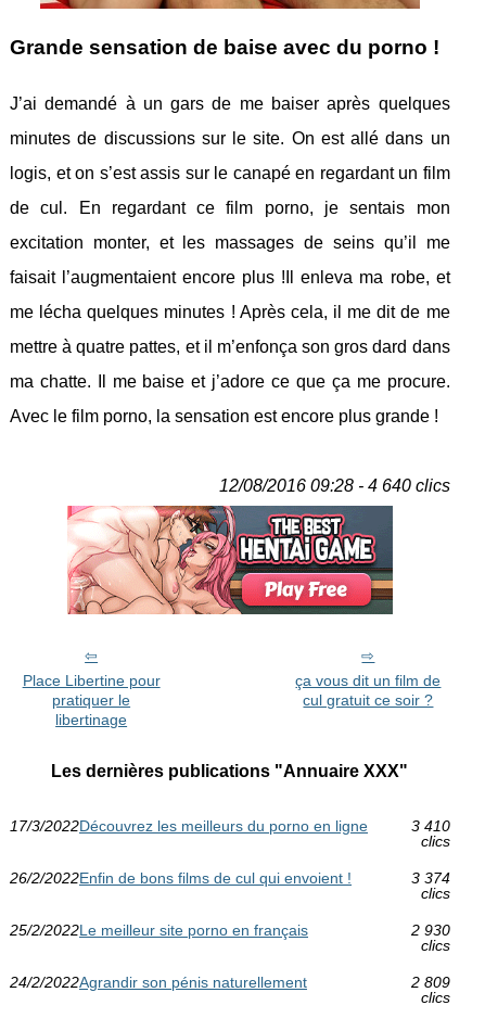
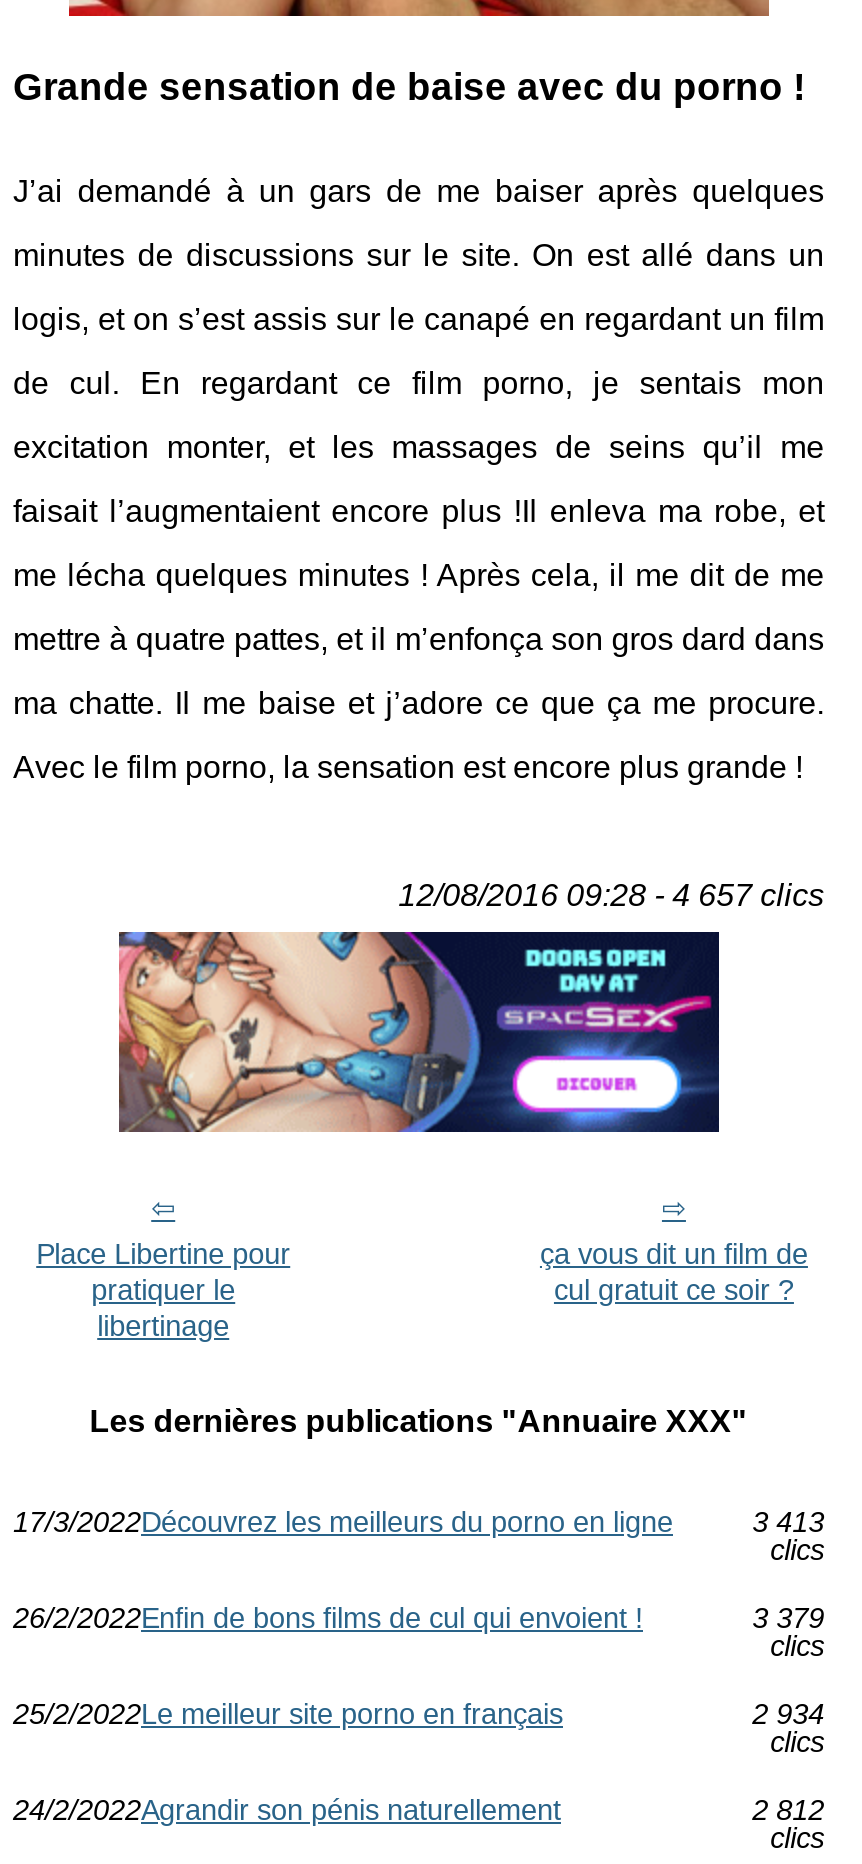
- 12/08/2016 09:28 - 4 640 clics
+ 12/08/2016 09:28 - 4 657 clics

- [image]
+ [image]

- 3 410
+ 3 413

- 3 374
+ 3 379

- 2 930
+ 2 934

- 2 809
+ 2 812
